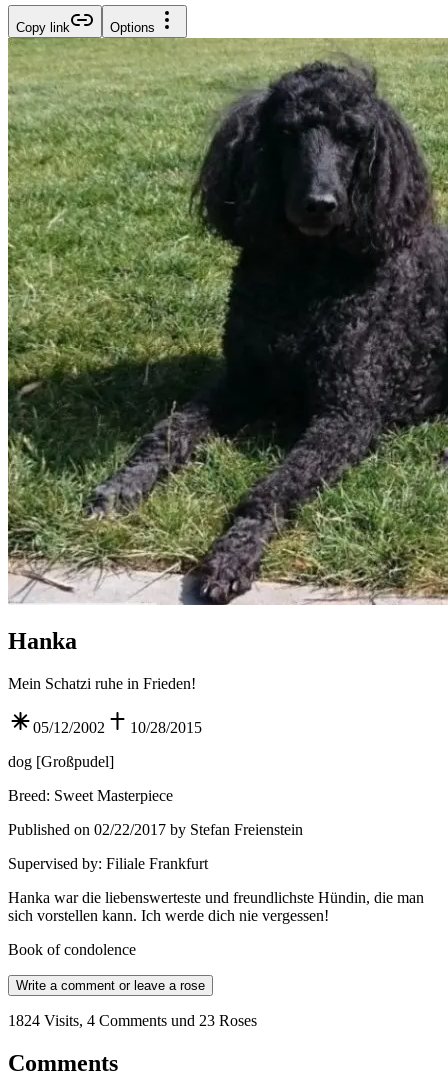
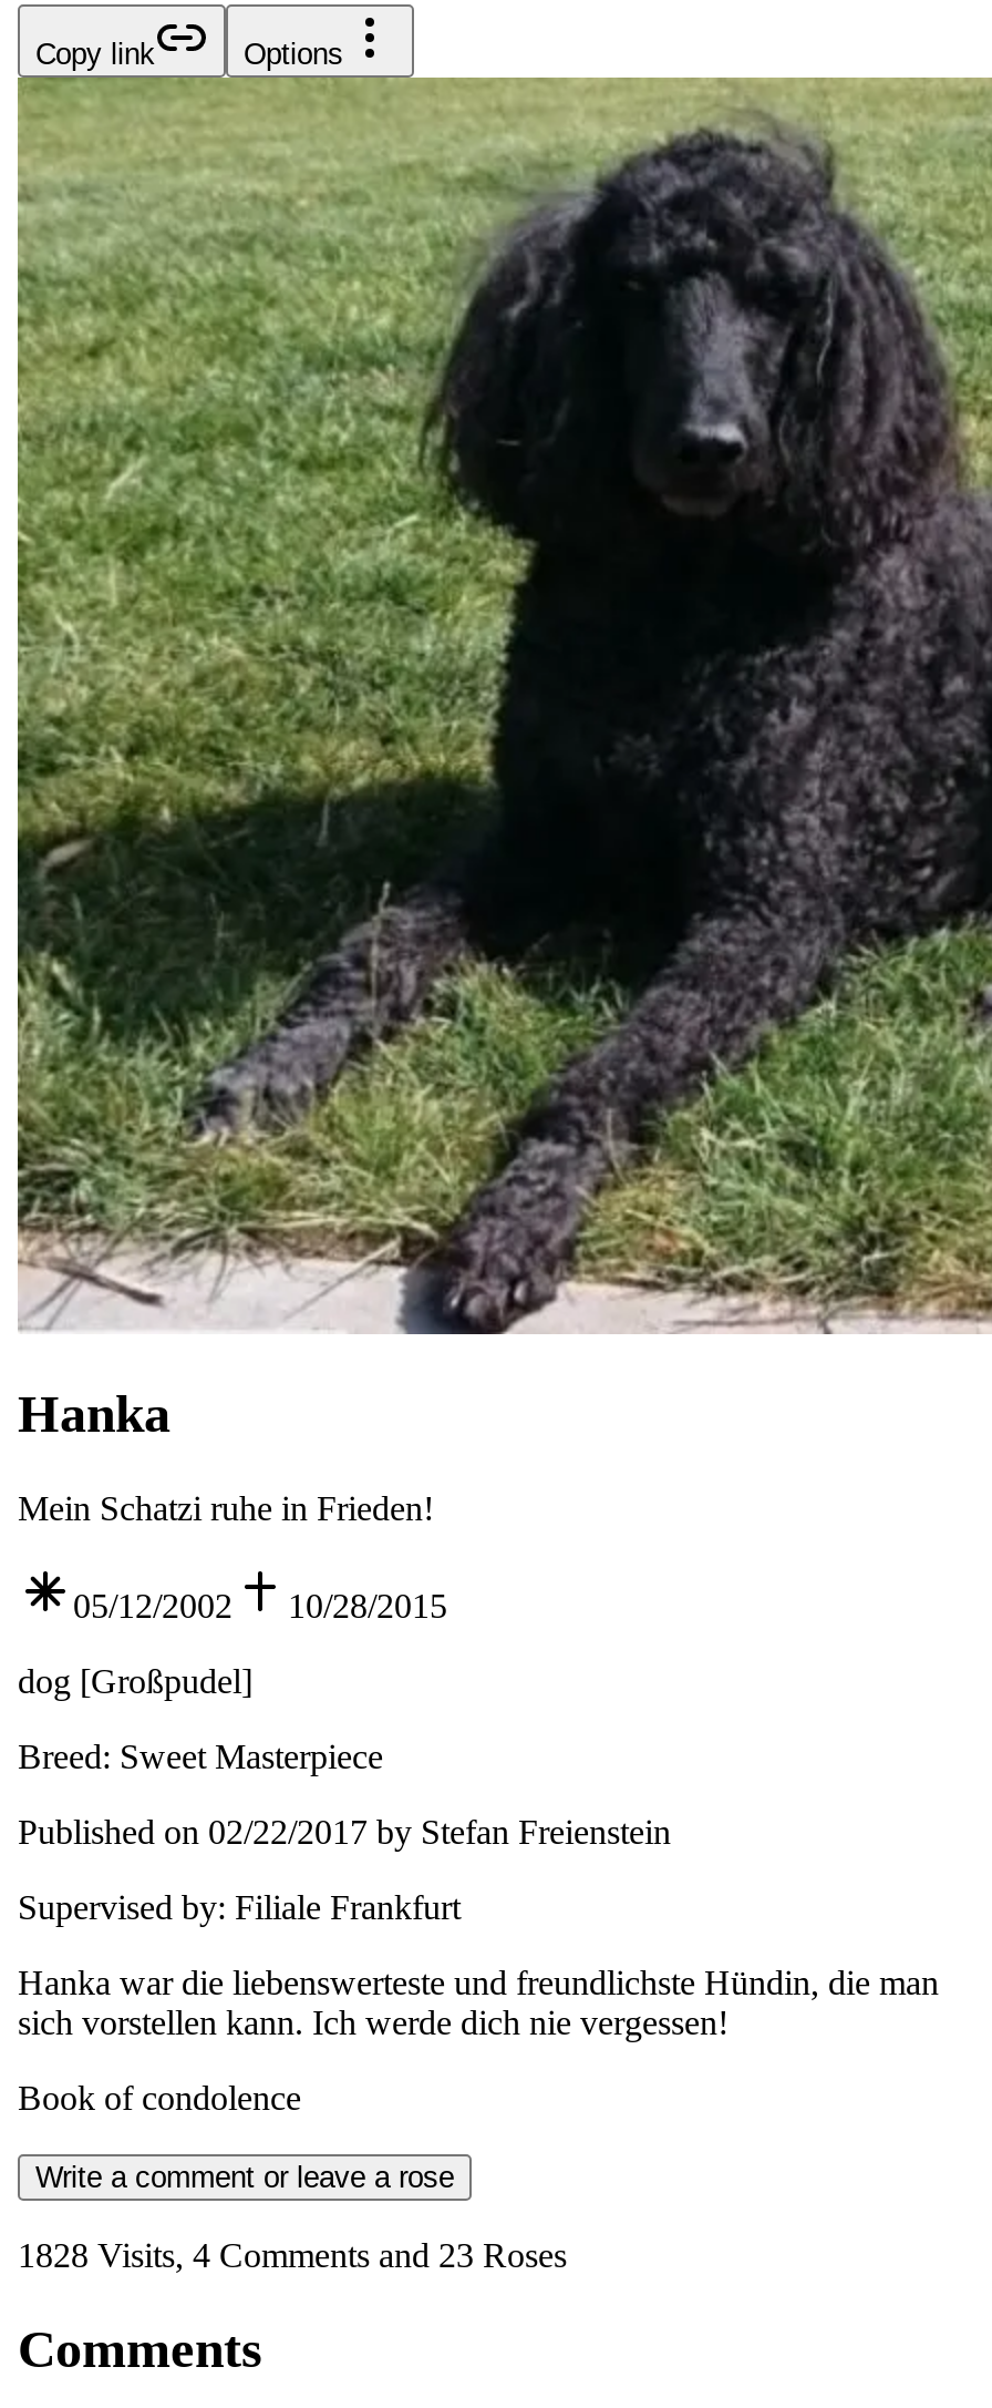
- 1824 Visits, 4 Comments und 23 Roses
+ 1828 Visits, 4 Comments and 23 Roses
